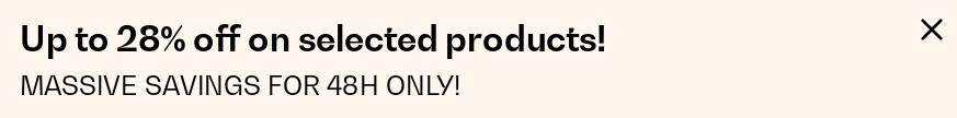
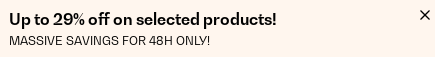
- Up to 28% off on selected products!
+ Up to 29% off on selected products!
